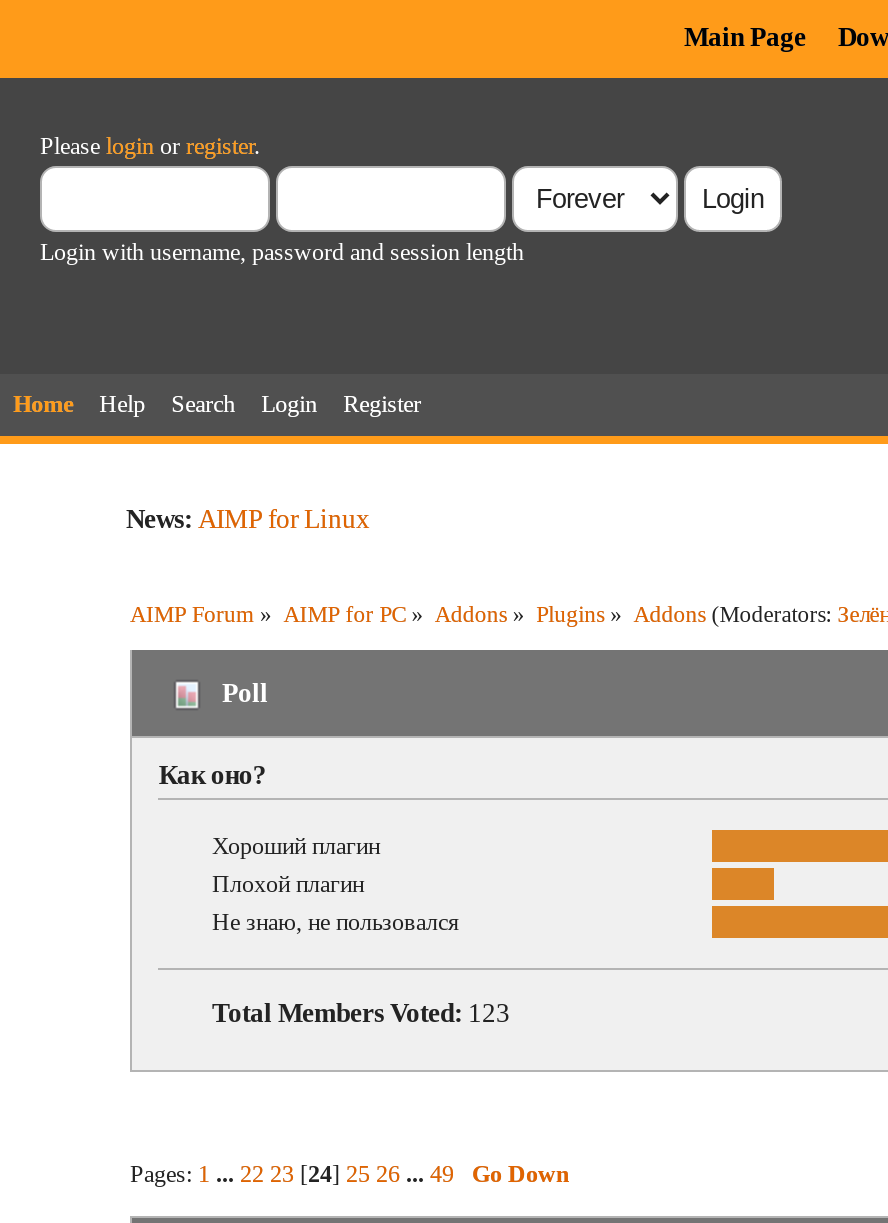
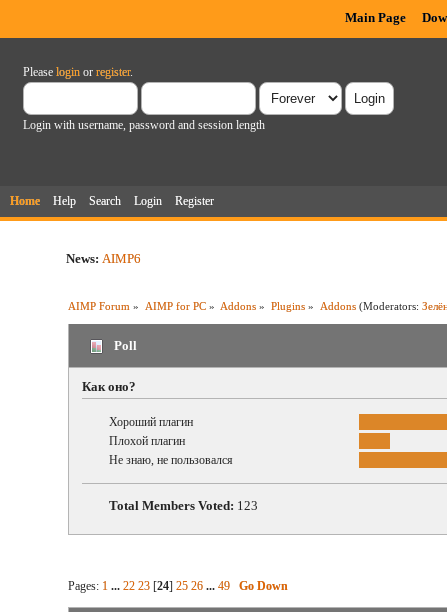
- News: AIMP for Linux
+ News: AIMP6
